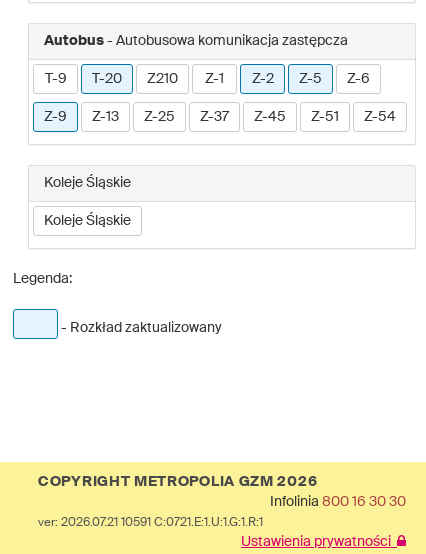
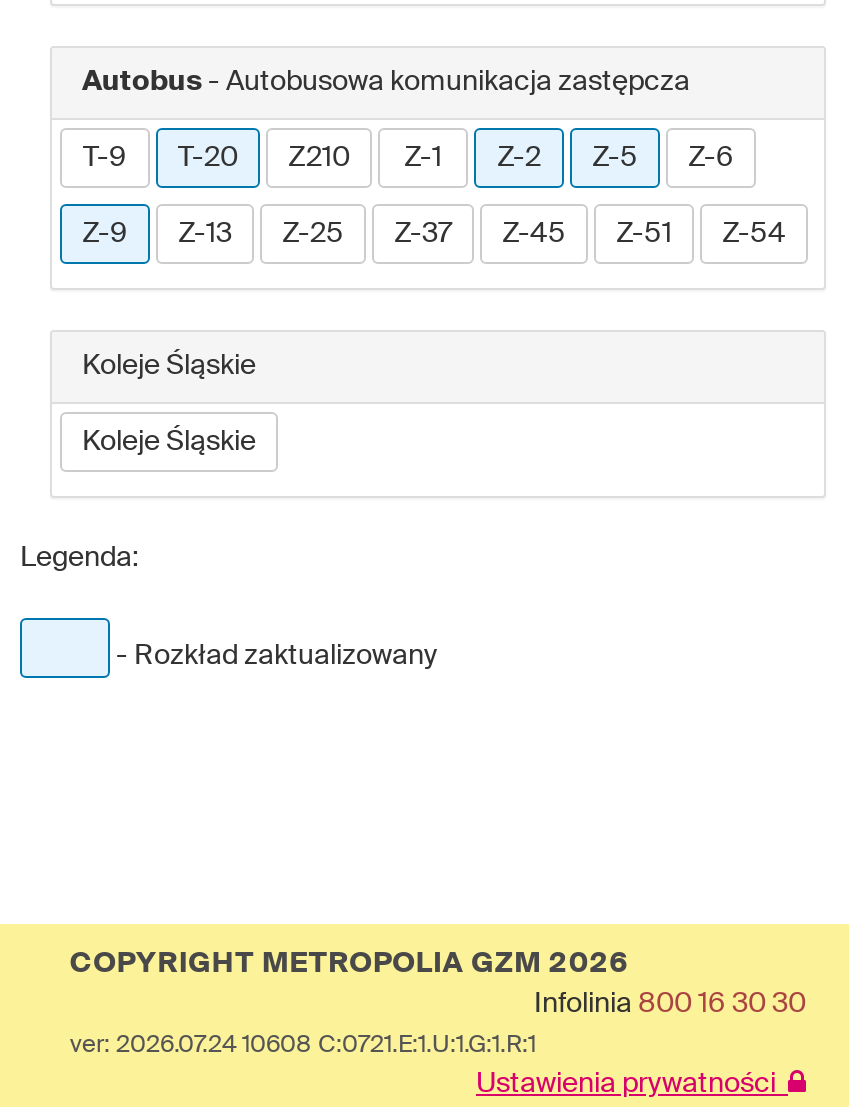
- ver: 2026.07.21 10591 C:0721.E:1.U:1.G:1.R:1
+ ver: 2026.07.24 10608 C:0721.E:1.U:1.G:1.R:1
